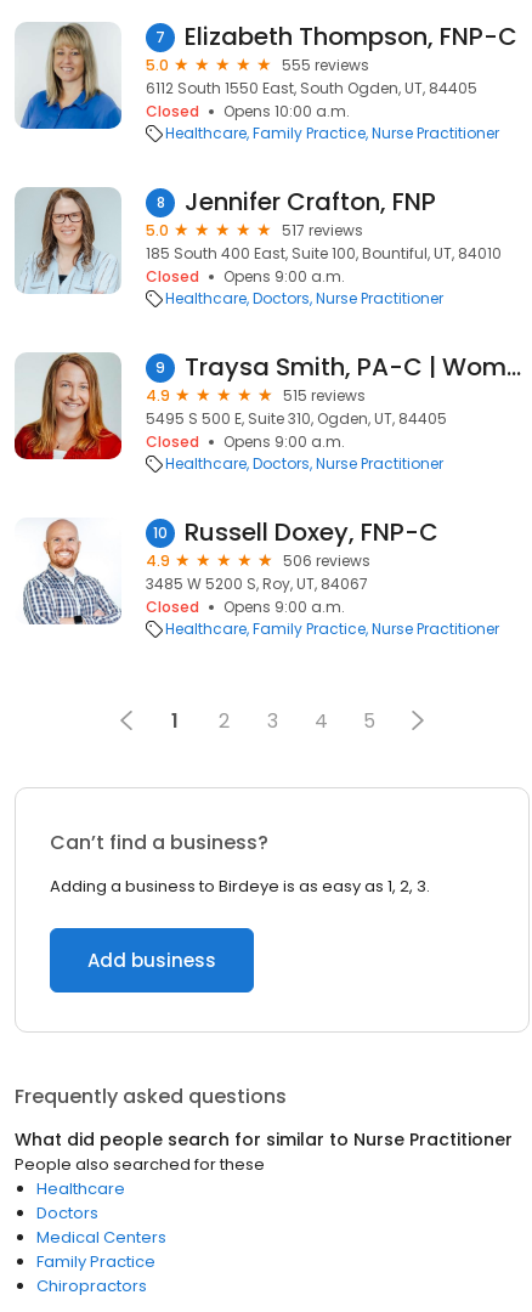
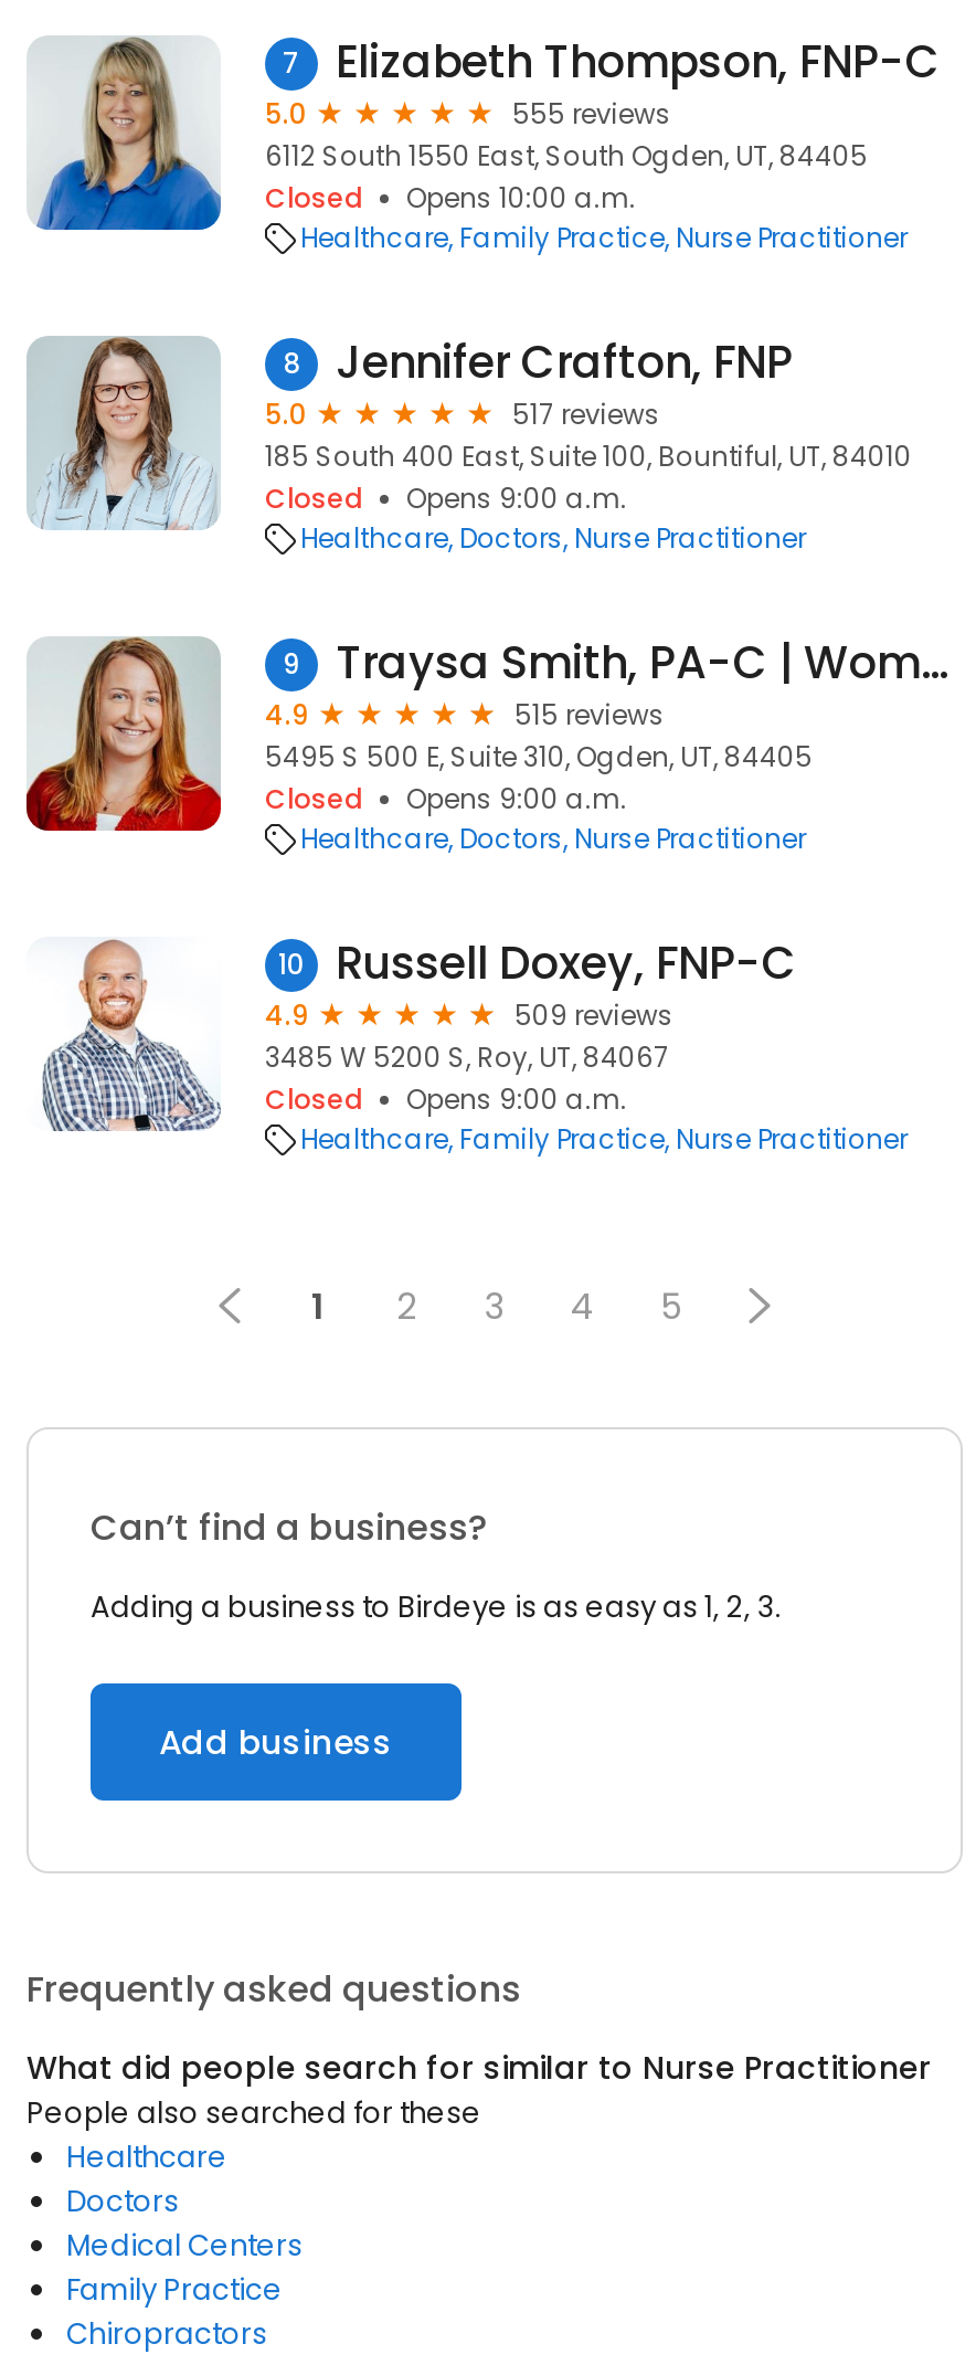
- 506 reviews
+ 509 reviews
